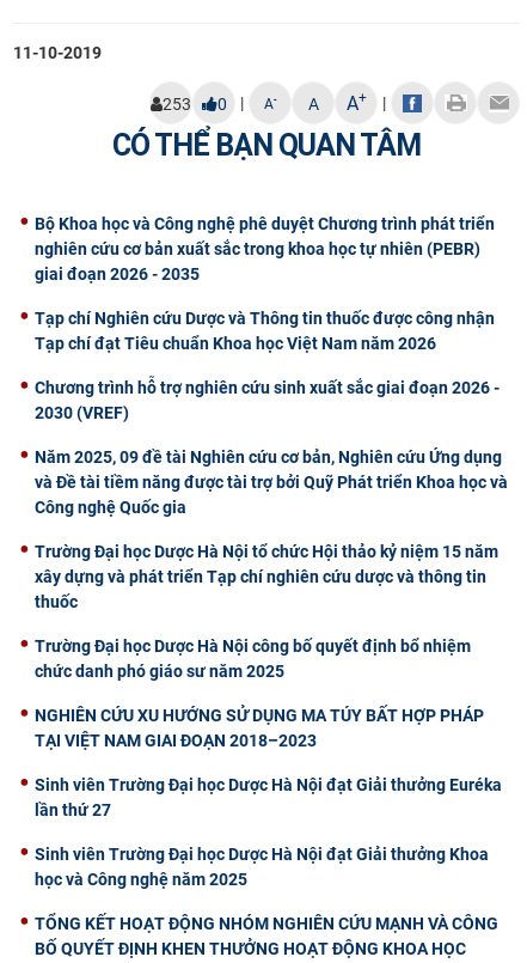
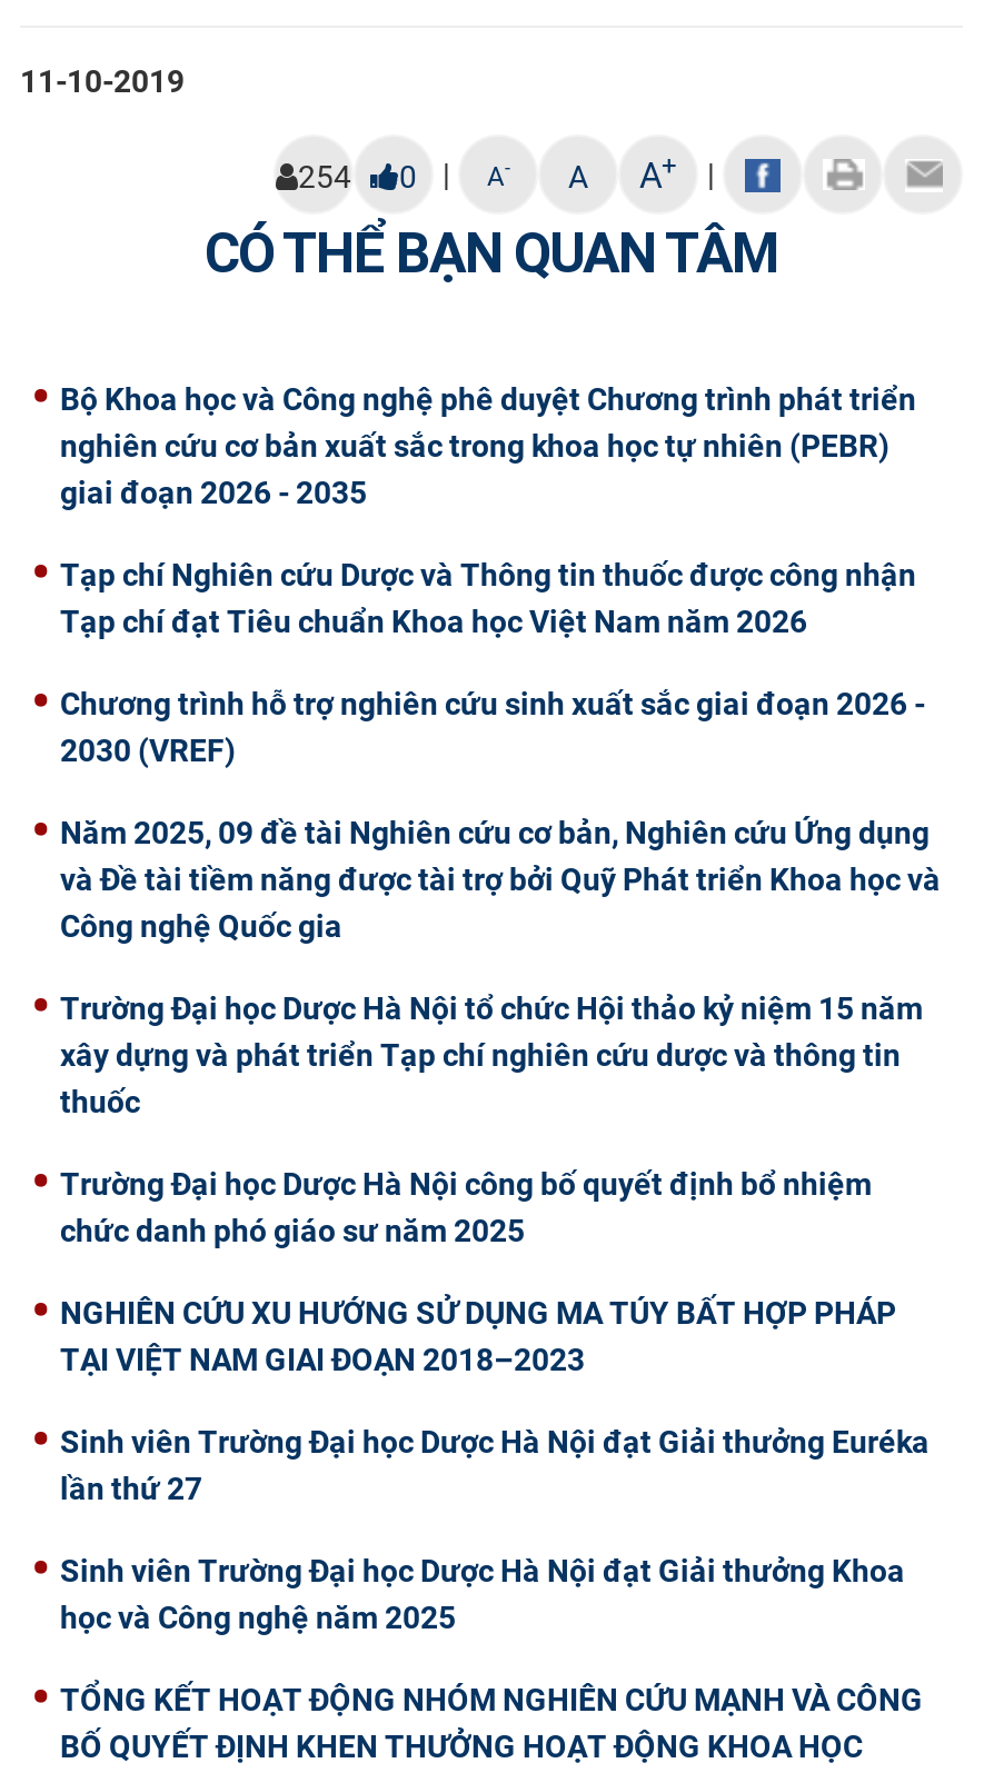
- 253
+ 254
